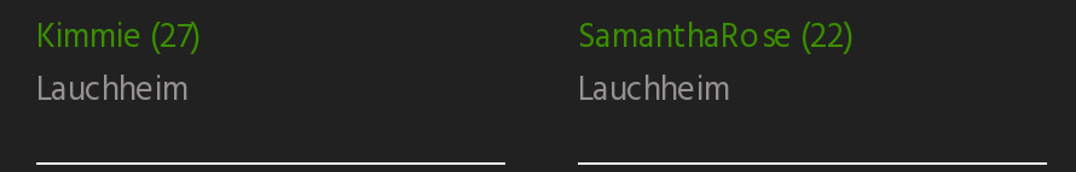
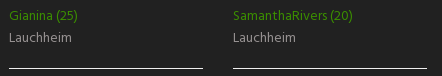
- Kimmie (27)
+ Gianina (25)

- SamanthaRose (22)
+ SamanthaRivers (20)
